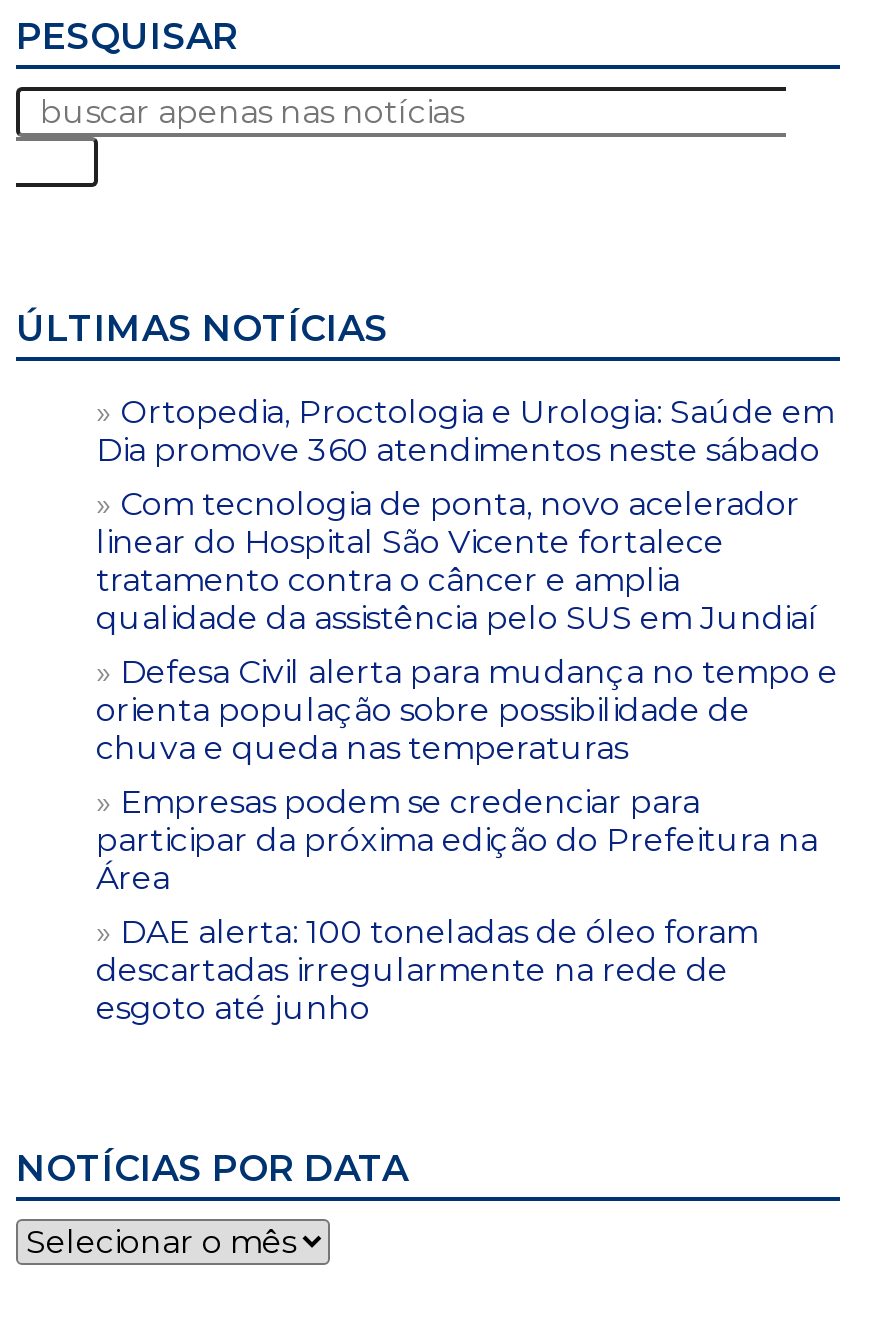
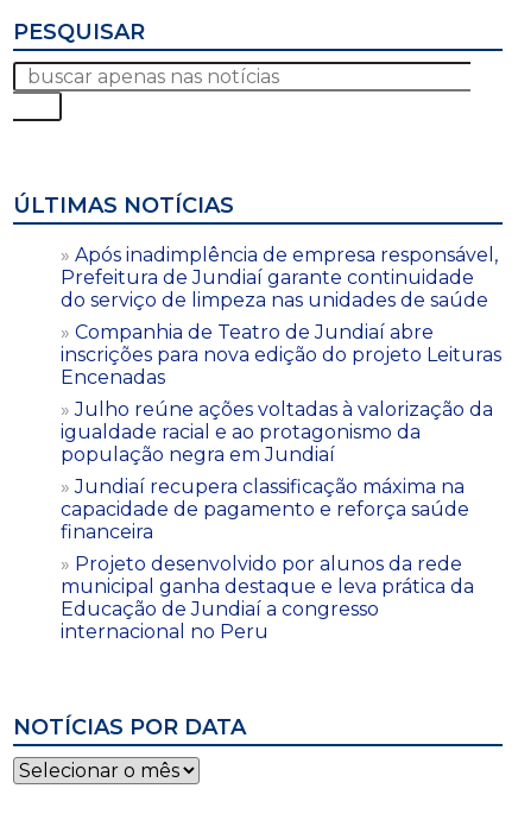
- Ortopedia, Proctologia e Urologia: Saúde em
- Dia promove 360 atendimentos neste sábado
- Com tecnologia de ponta, novo acelerador
- linear do Hospital São Vicente fortalece
- tratamento contra o câncer e amplia
- qualidade da assistência pelo SUS em Jundiaí
- Defesa Civil alerta para mudança no tempo e
- orienta população sobre possibilidade de
- chuva e queda nas temperaturas
- Empresas podem se credenciar para
- participar da próxima edição do Prefeitura na
- Área
- DAE alerta: 100 toneladas de óleo foram
- descartadas irregularmente na rede de
- esgoto até junho
+ Após inadimplência de empresa responsável,
+ Prefeitura de Jundiaí garante continuidade
+ do serviço de limpeza nas unidades de saúde
+ Companhia de Teatro de Jundiaí abre
+ inscrições para nova edição do projeto Leituras
+ Encenadas
+ Julho reúne ações voltadas à valorização da
+ igualdade racial e ao protagonismo da
+ população negra em Jundiaí
+ Jundiaí recupera classificação máxima na
+ capacidade de pagamento e reforça saúde
+ financeira
+ Projeto desenvolvido por alunos da rede
+ municipal ganha destaque e leva prática da
+ Educação de Jundiaí a congresso
+ internacional no Peru
